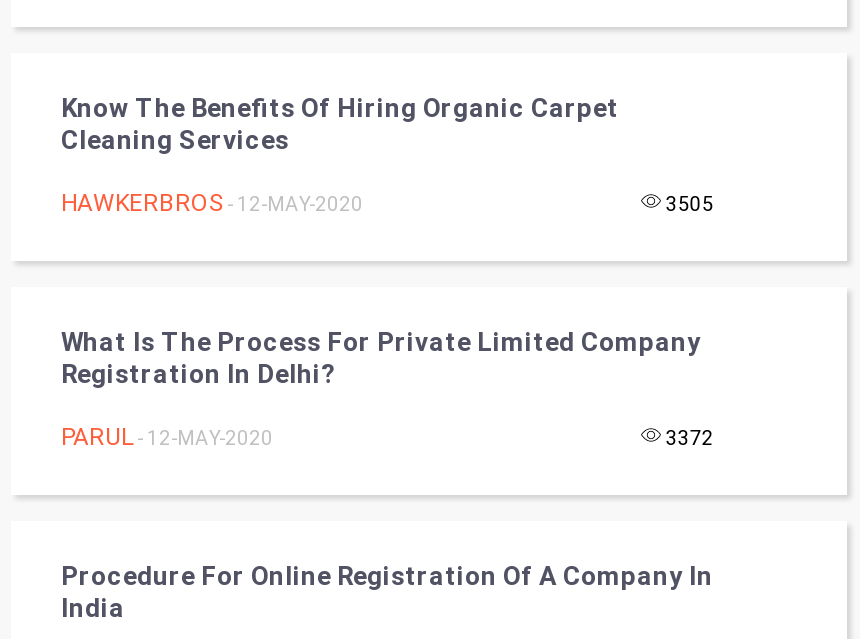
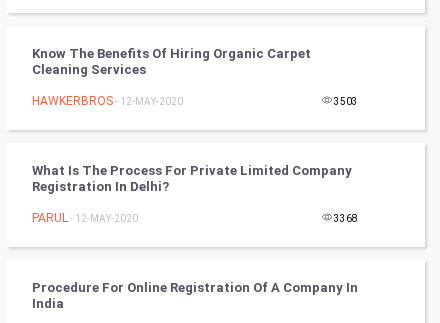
- 3505
+ 3503

- 3372
+ 3368
